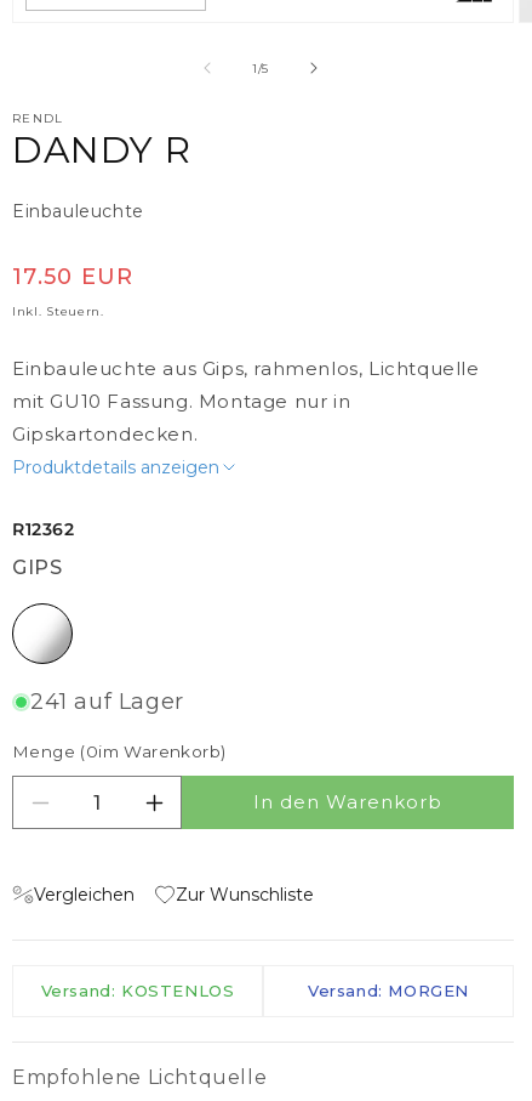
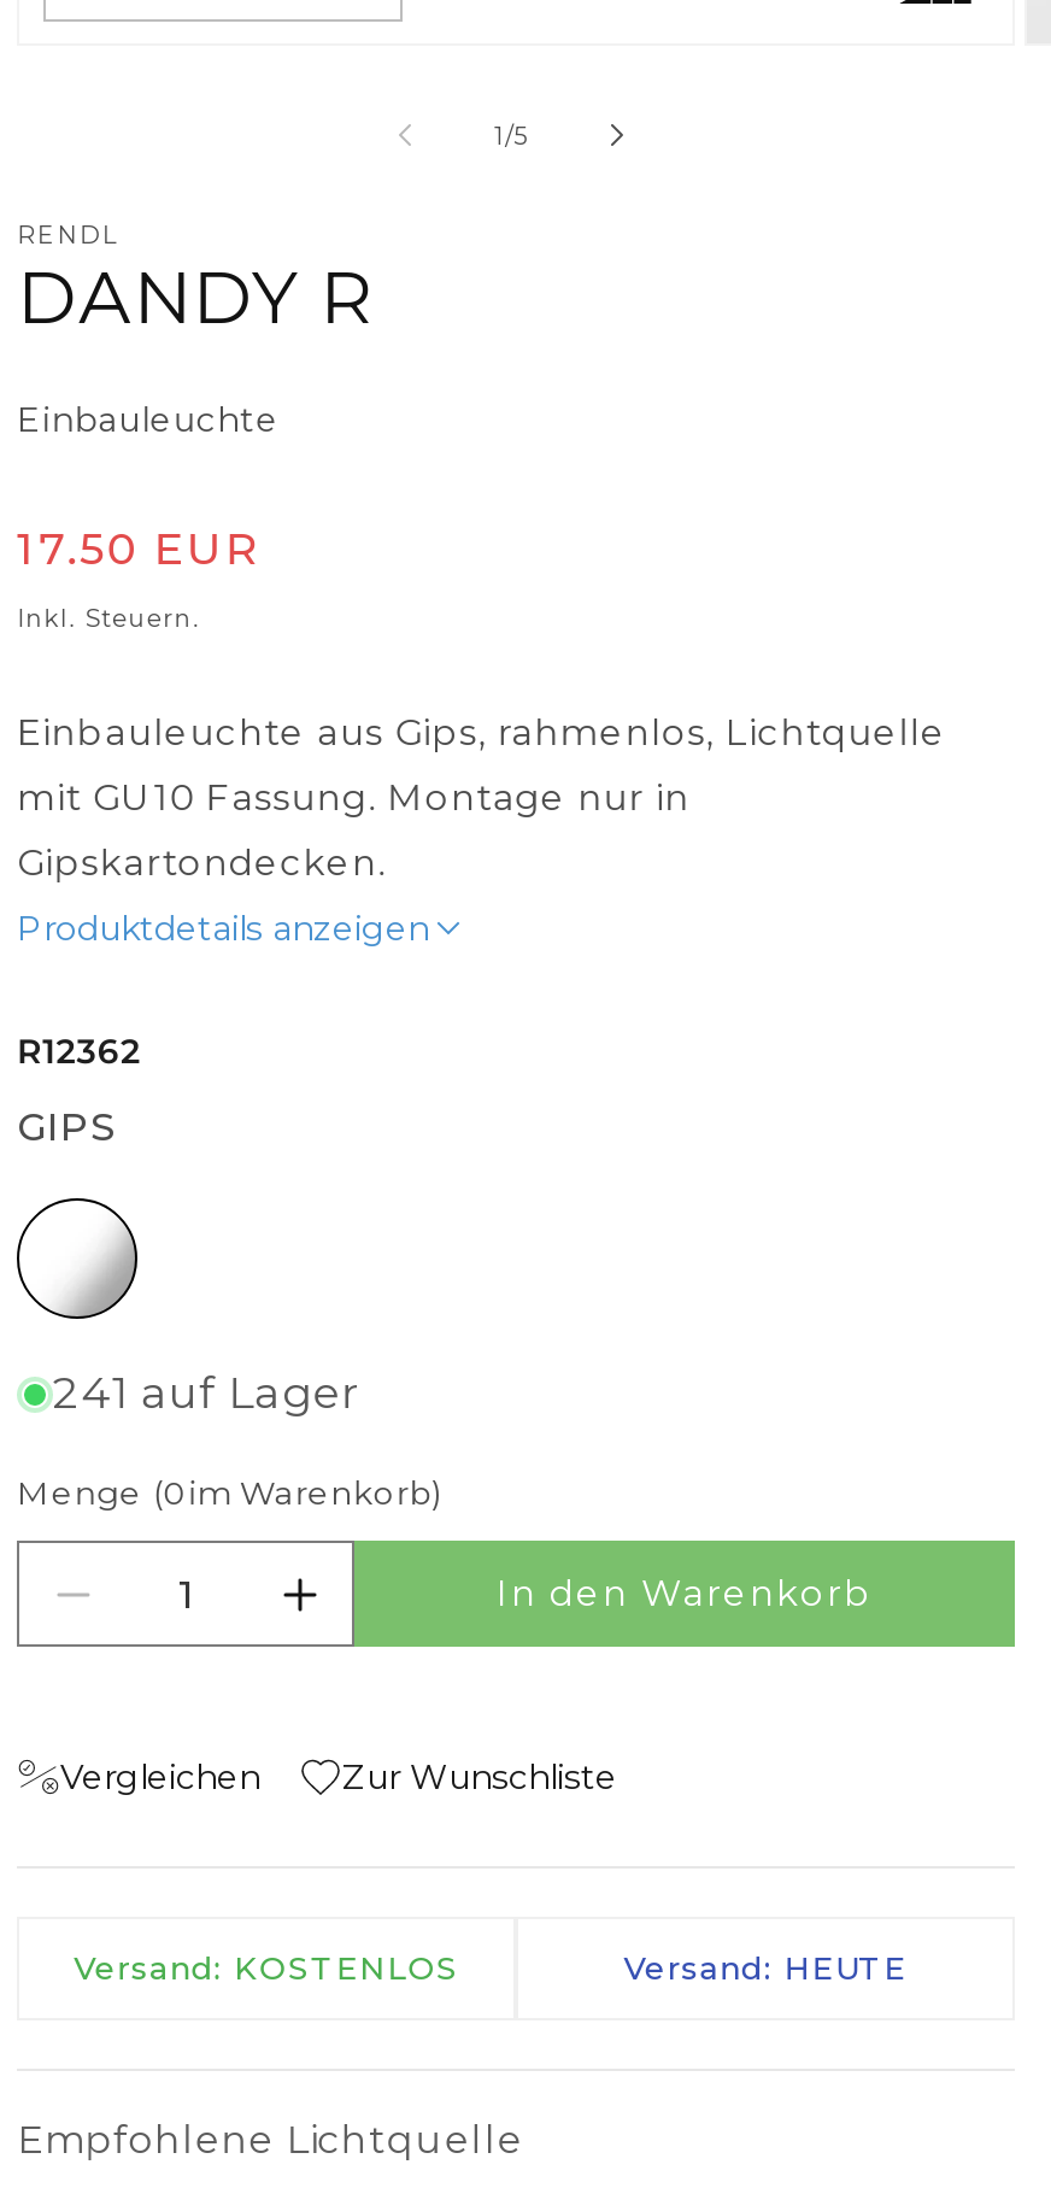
- Versand: MORGEN
+ Versand: HEUTE
